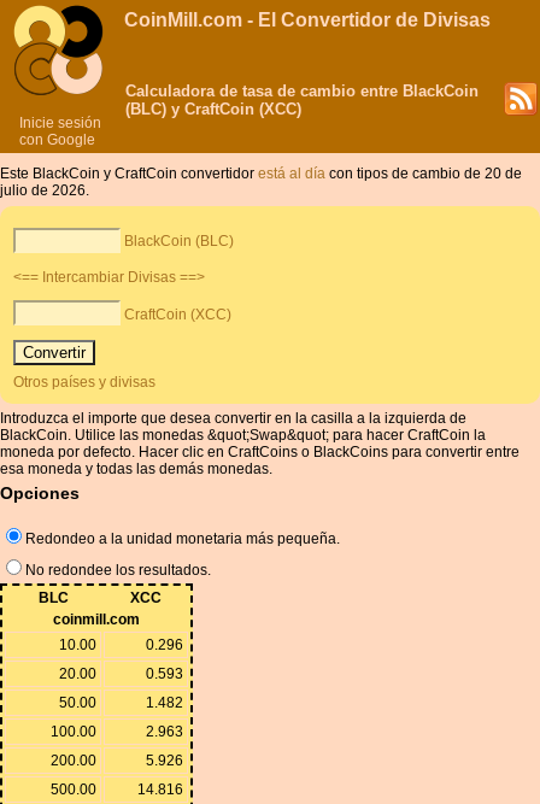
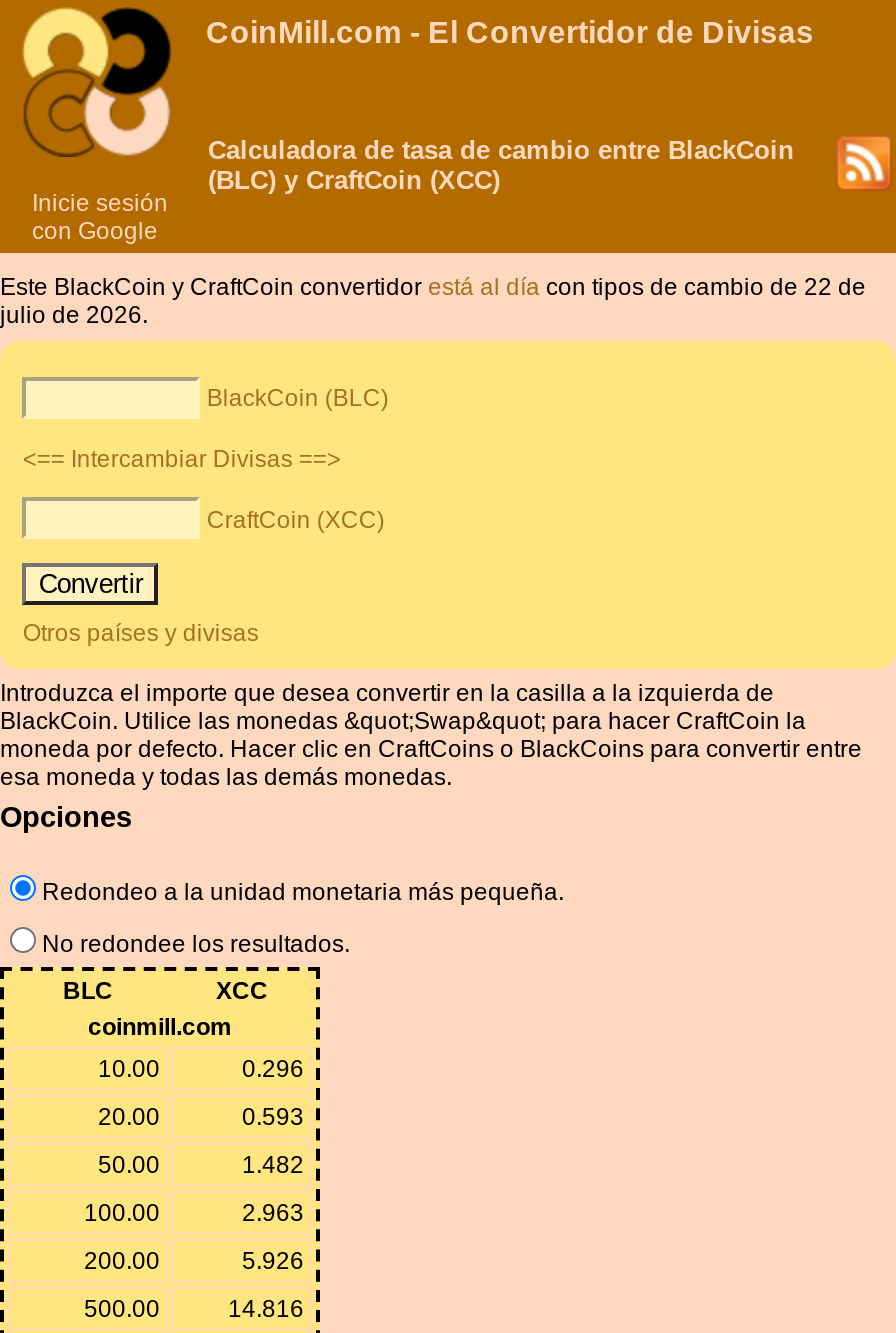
- Este BlackCoin y CraftCoin convertidor está al día con tipos de cambio de 20 de
+ Este BlackCoin y CraftCoin convertidor está al día con tipos de cambio de 22 de
